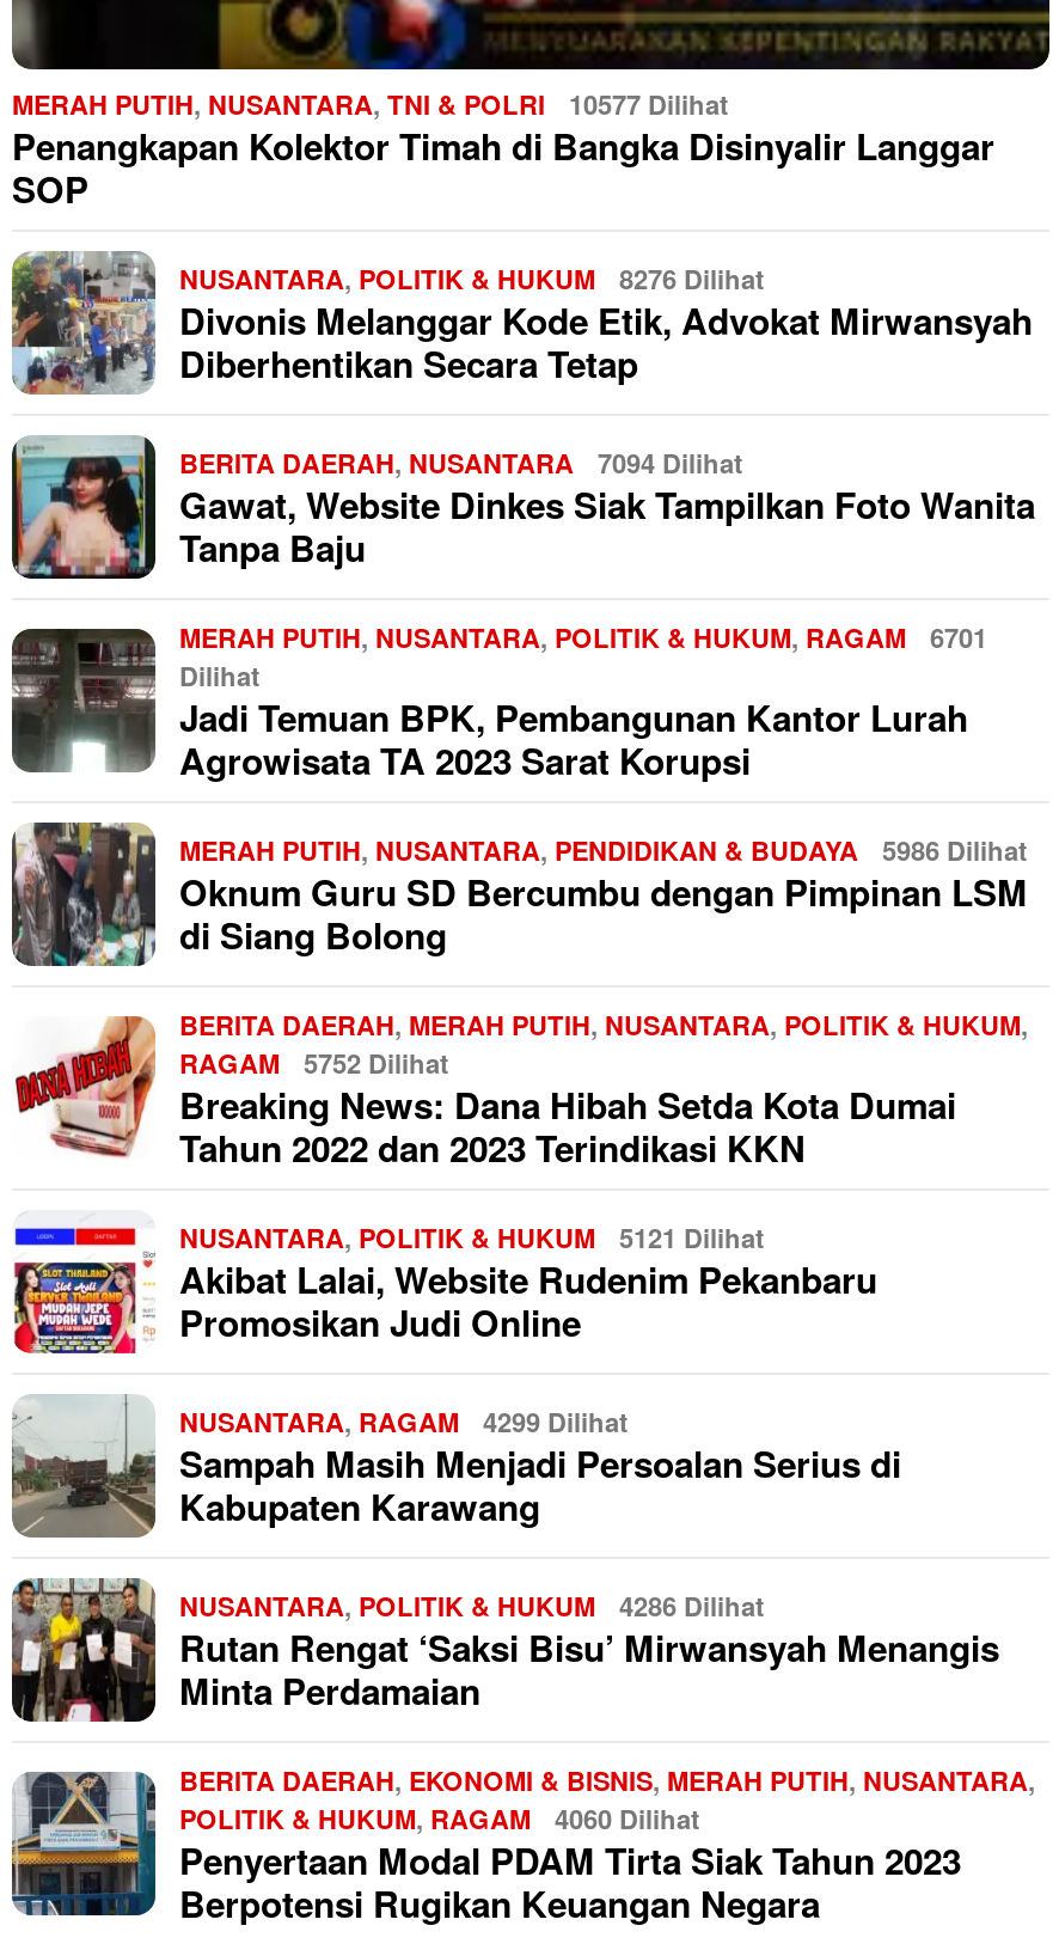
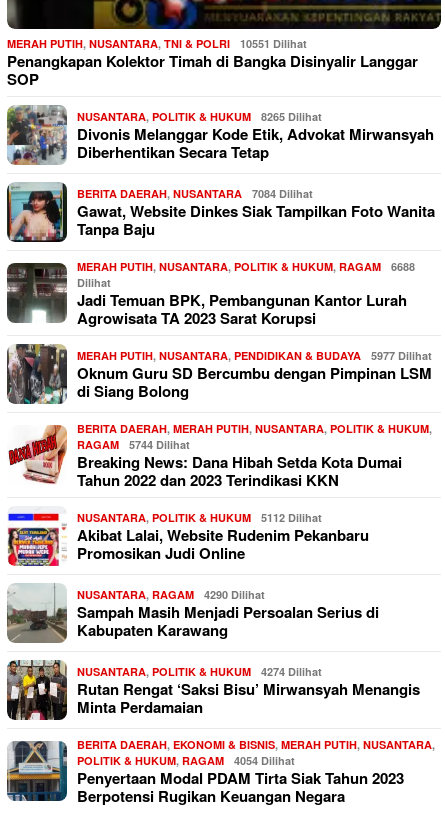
- MERAH PUTIH, NUSANTARA, TNI & POLRI 10577 Dilihat
+ MERAH PUTIH, NUSANTARA, TNI & POLRI 10551 Dilihat

- NUSANTARA, POLITIK & HUKUM 8276 Dilihat
+ NUSANTARA, POLITIK & HUKUM 8265 Dilihat

- BERITA DAERAH, NUSANTARA 7094 Dilihat
+ BERITA DAERAH, NUSANTARA 7084 Dilihat

- MERAH PUTIH, NUSANTARA, POLITIK & HUKUM, RAGAM 6701
+ MERAH PUTIH, NUSANTARA, POLITIK & HUKUM, RAGAM 6688

- MERAH PUTIH, NUSANTARA, PENDIDIKAN & BUDAYA 5986 Dilihat
+ MERAH PUTIH, NUSANTARA, PENDIDIKAN & BUDAYA 5977 Dilihat

- RAGAM 5752 Dilihat
+ RAGAM 5744 Dilihat

- NUSANTARA, POLITIK & HUKUM 5121 Dilihat
+ NUSANTARA, POLITIK & HUKUM 5112 Dilihat

- NUSANTARA, RAGAM 4299 Dilihat
+ NUSANTARA, RAGAM 4290 Dilihat

- NUSANTARA, POLITIK & HUKUM 4286 Dilihat
+ NUSANTARA, POLITIK & HUKUM 4274 Dilihat

- POLITIK & HUKUM, RAGAM 4060 Dilihat
+ POLITIK & HUKUM, RAGAM 4054 Dilihat
